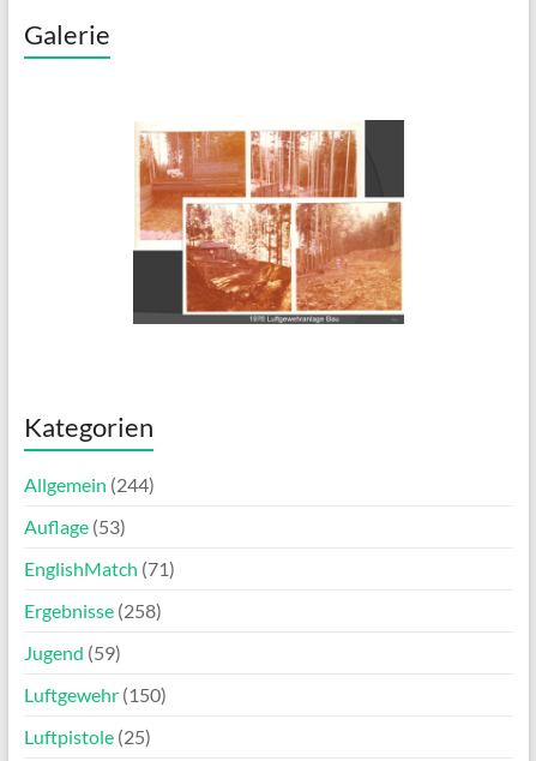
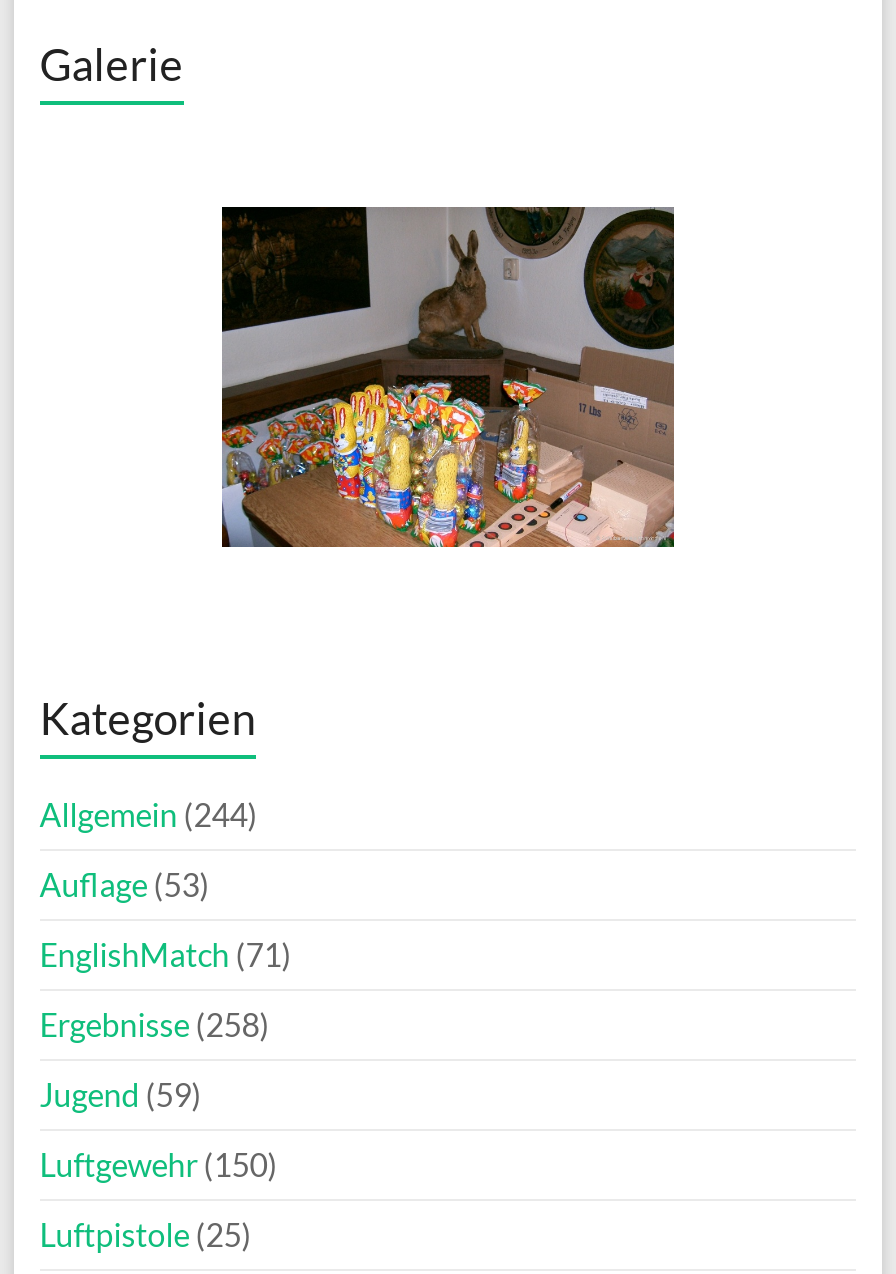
- [image]
+ [image]
